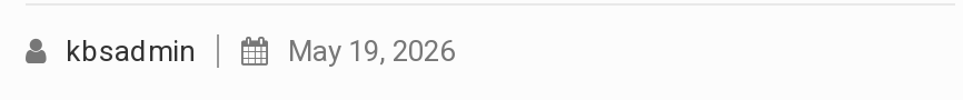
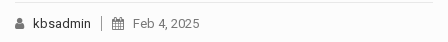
- May 19, 2026
+ Feb 4, 2025
